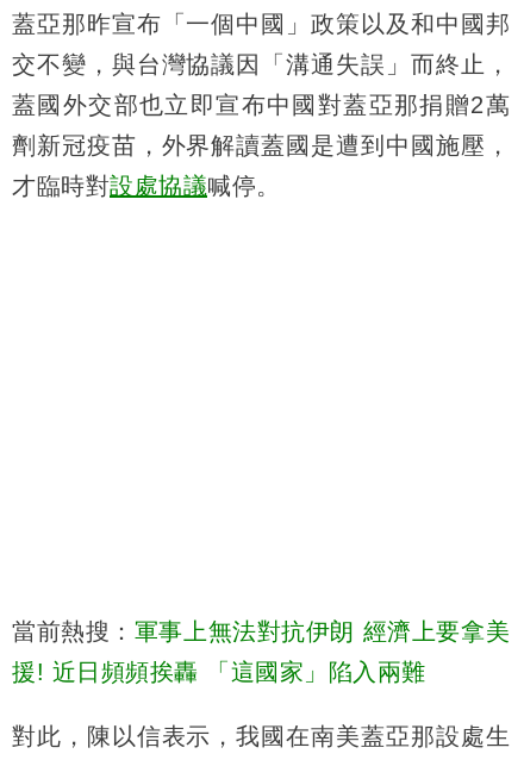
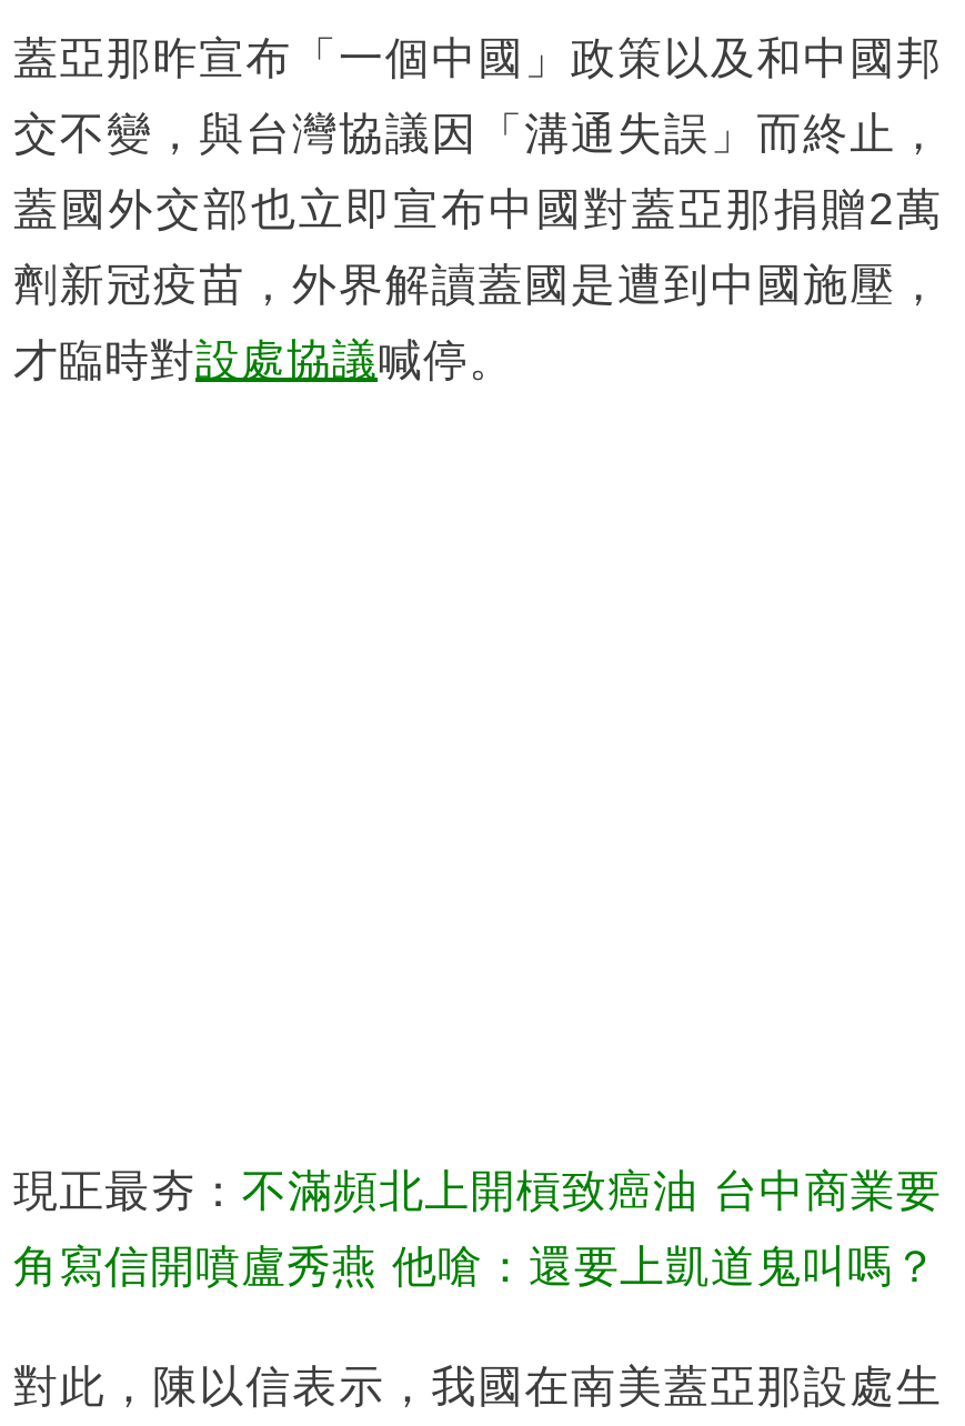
- 當前熱搜：軍事上無法對抗伊朗 經濟上要拿美
+ 現正最夯：不滿頻北上開槓致癌油 台中商業要

- 援! 近日頻頻挨轟 「這國家」陷入兩難
+ 角寫信開噴盧秀燕 他嗆：還要上凱道鬼叫嗎？
